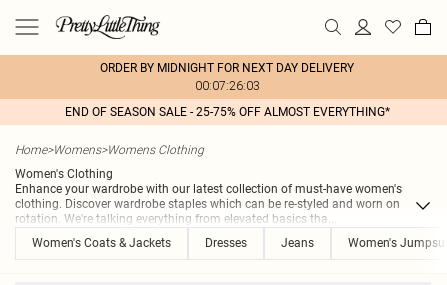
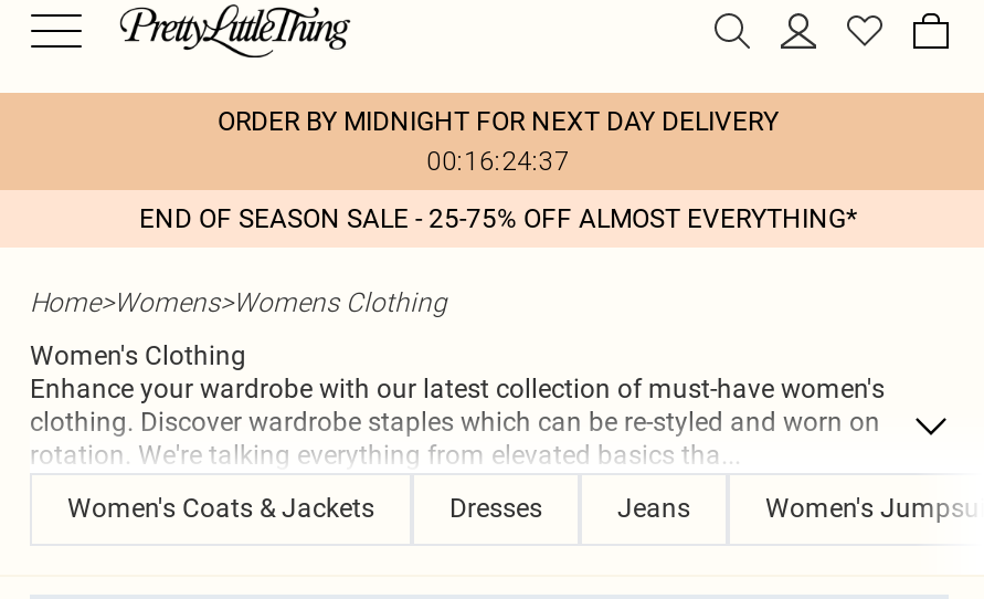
- 00:07:26:03
+ 00:16:24:37
